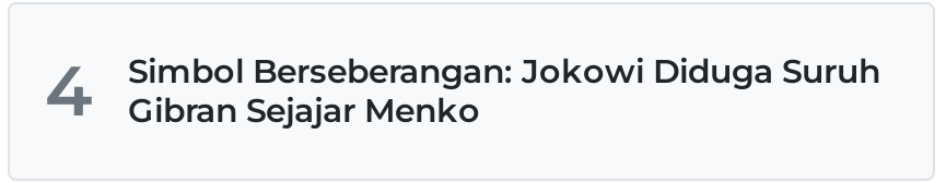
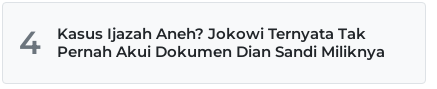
- Simbol Berseberangan: Jokowi Diduga Suruh
- Gibran Sejajar Menko
+ Kasus Ijazah Aneh? Jokowi Ternyata Tak
+ Pernah Akui Dokumen Dian Sandi Miliknya
